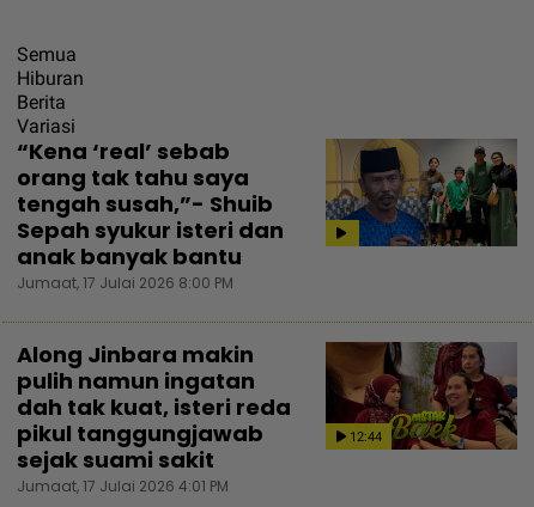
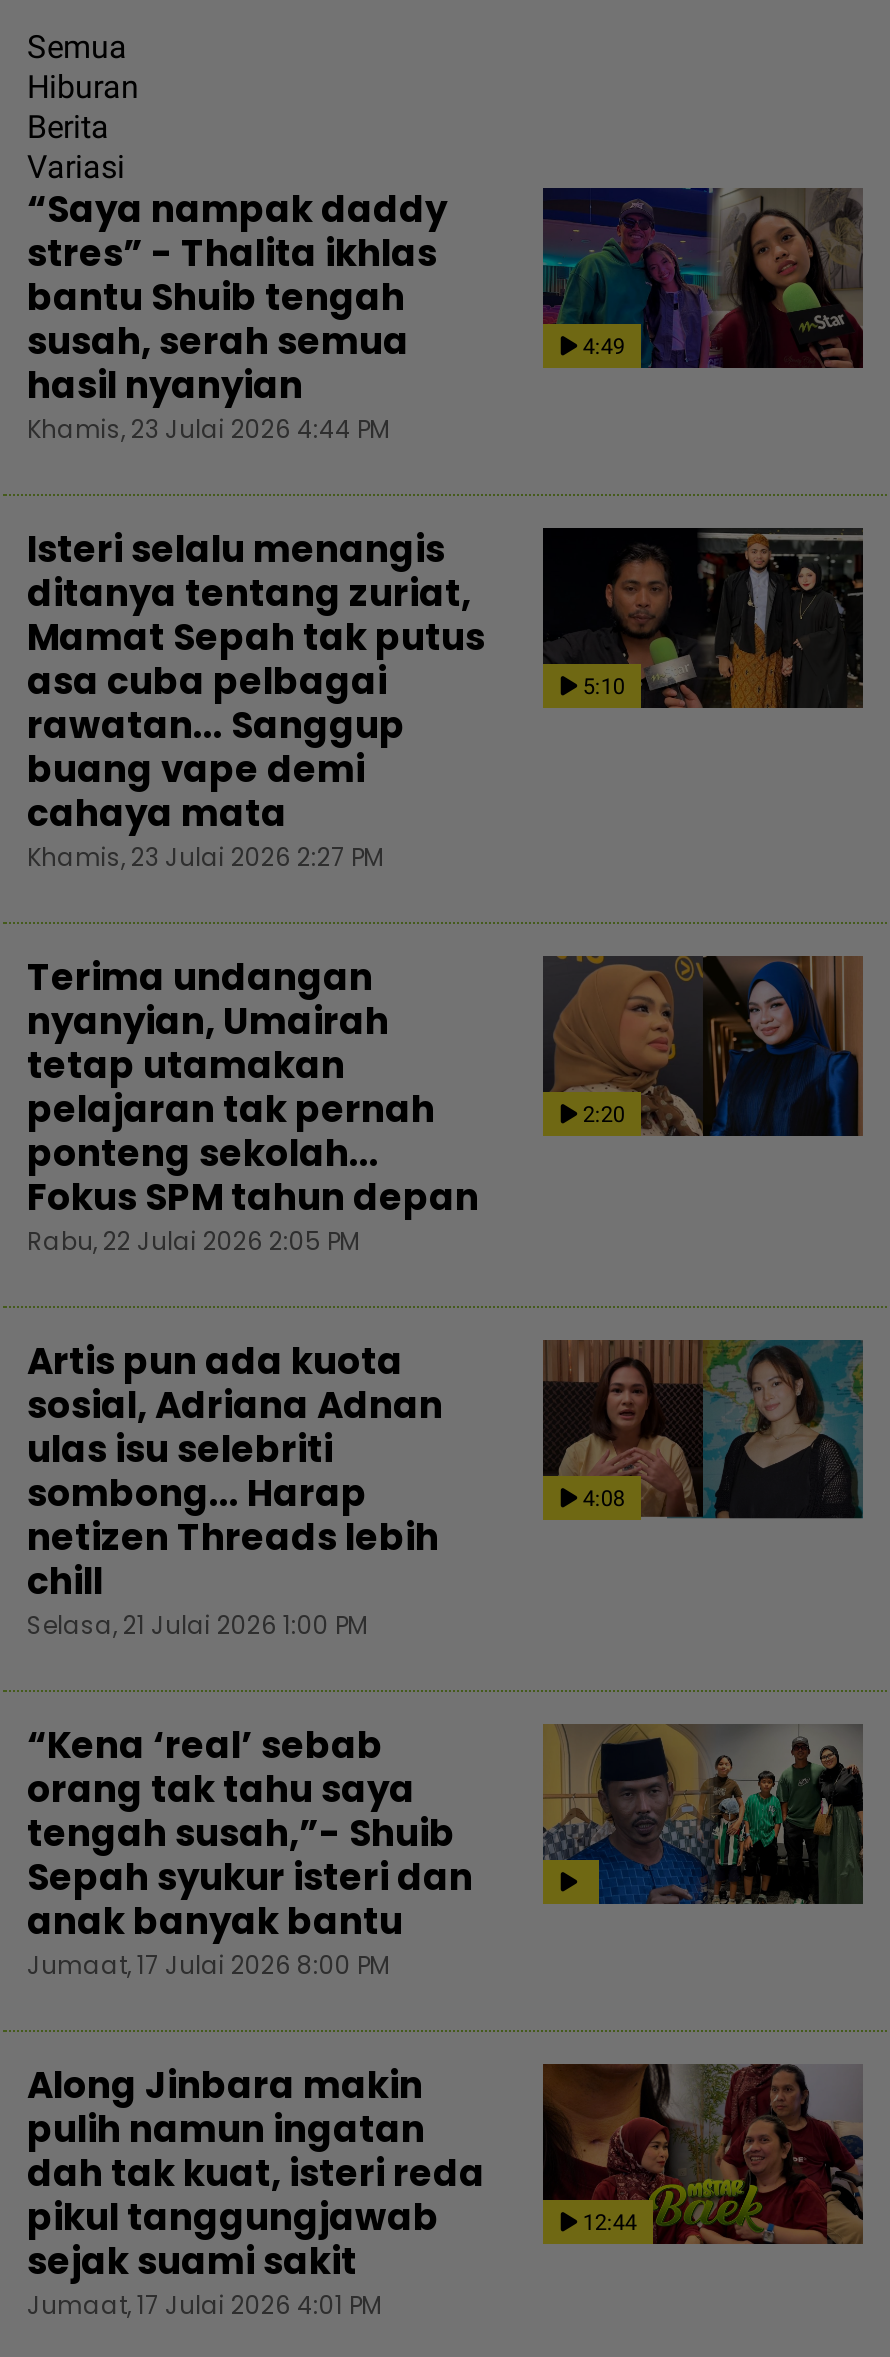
+ “Saya nampak daddy
+ stres” - Thalita ikhlas
+ bantu Shuib tengah
+ susah, serah semua
+ hasil nyanyian
+ Khamis, 23 Julai 2026 4:44 PM

+ Isteri selalu menangis
+ ditanya tentang zuriat,
+ Mamat Sepah tak putus
+ asa cuba pelbagai
+ rawatan... Sanggup
+ buang vape demi
+ cahaya mata
+ Khamis, 23 Julai 2026 2:27 PM

+ Terima undangan
+ nyanyian, Umairah
+ tetap utamakan
+ pelajaran tak pernah
+ ponteng sekolah...
+ Fokus SPM tahun depan
+ Rabu, 22 Julai 2026 2:05 PM

+ Artis pun ada kuota
+ sosial, Adriana Adnan
+ ulas isu selebriti
+ sombong... Harap
+ netizen Threads lebih
+ chill
+ Selasa, 21 Julai 2026 1:00 PM

+ [image]
+ 4:49

+ [image]
+ 5:10

+ [image]
+ 2:20

+ [image]
+ 4:08
